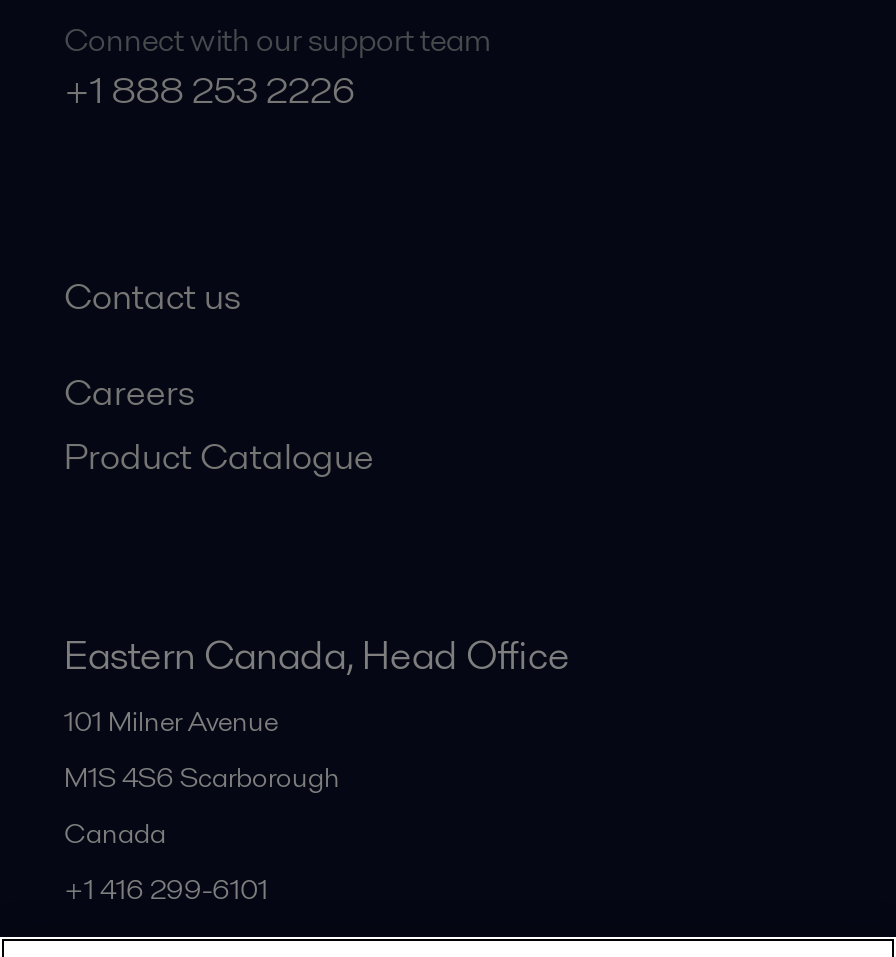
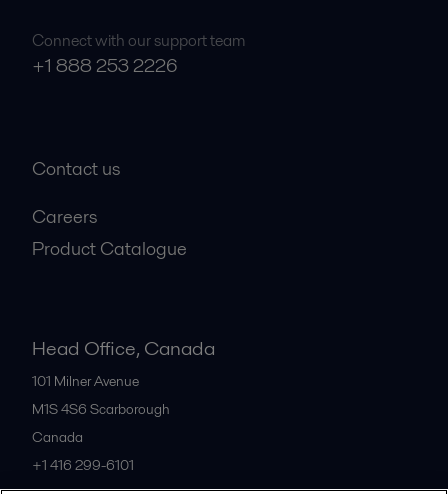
- Eastern Canada, Head Office
+ Head Office, Canada
